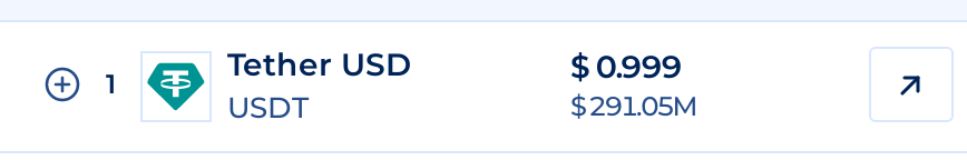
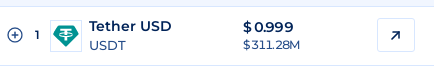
- $ 291.05M
+ $ 311.28M
